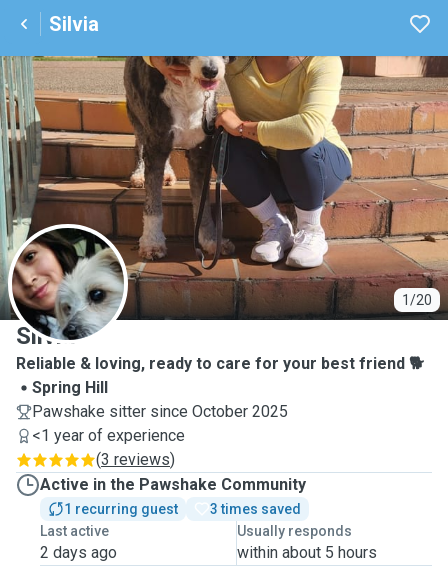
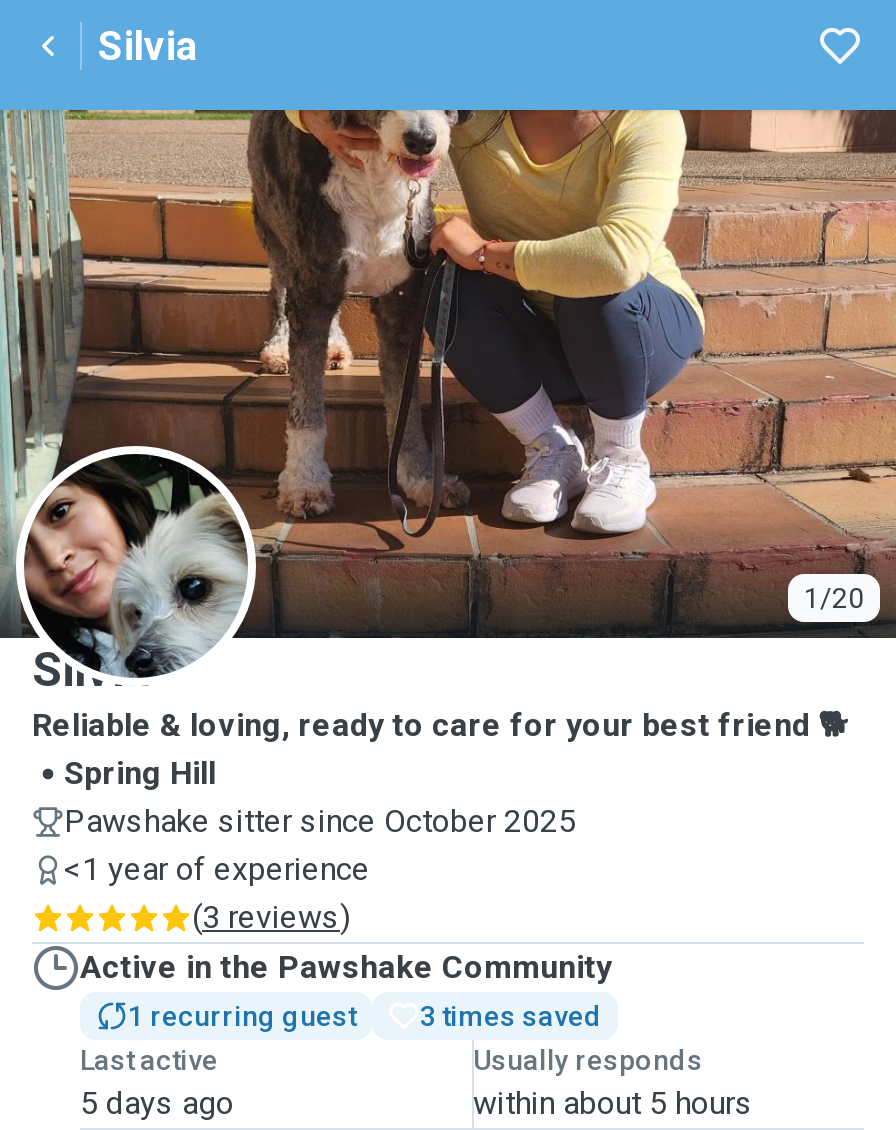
- 2 days ago
+ 5 days ago
